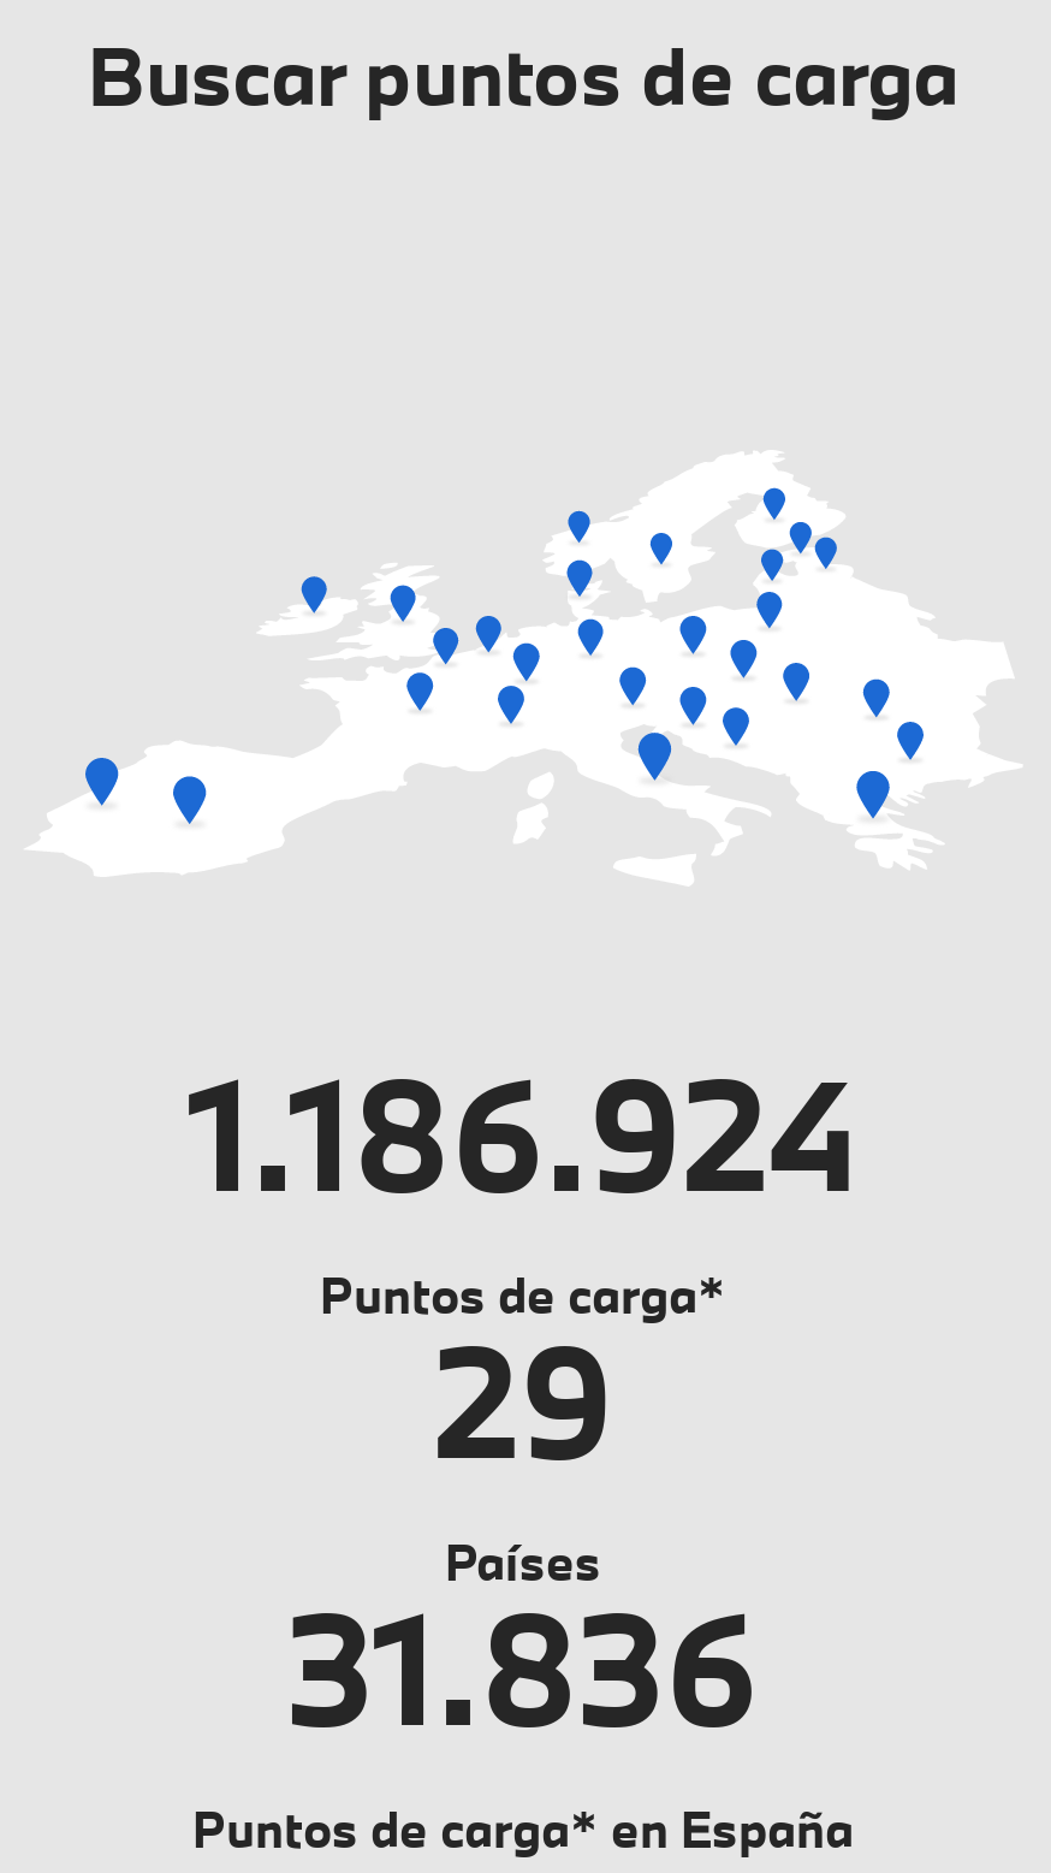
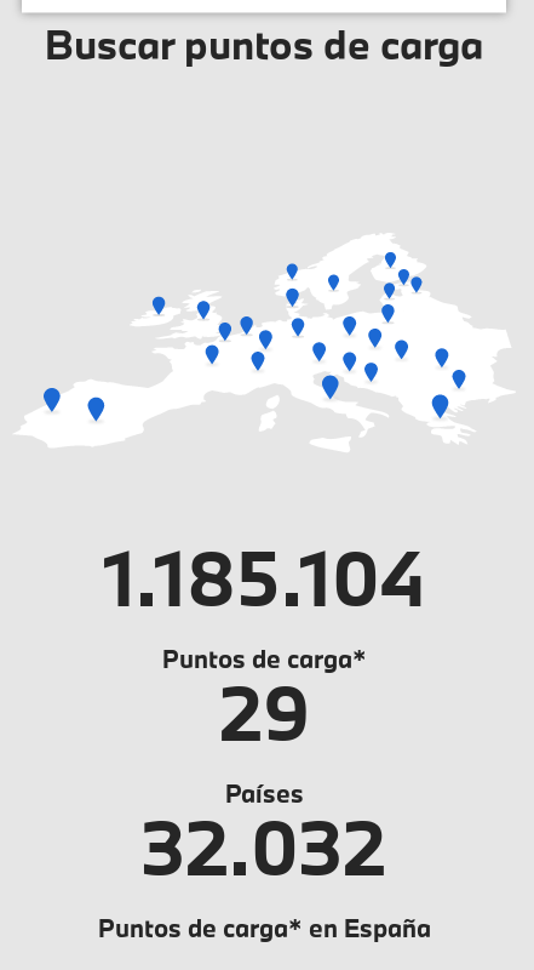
- 1.186.924
+ 1.185.104

- 31.836
+ 32.032
